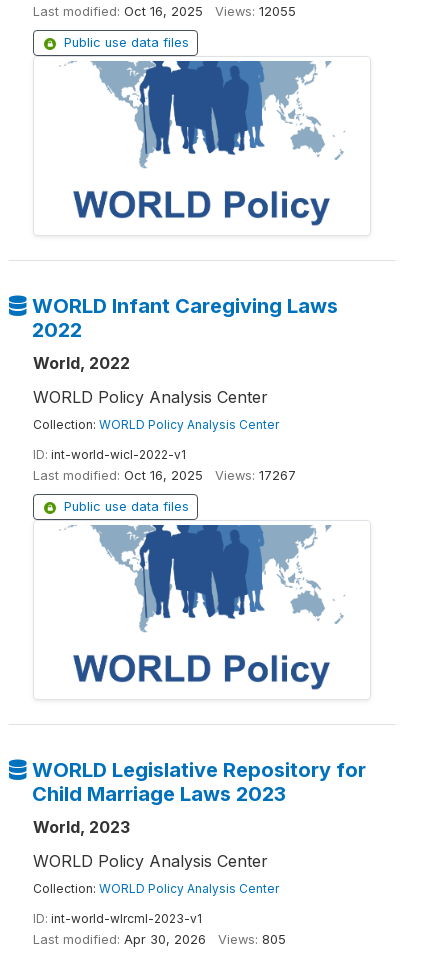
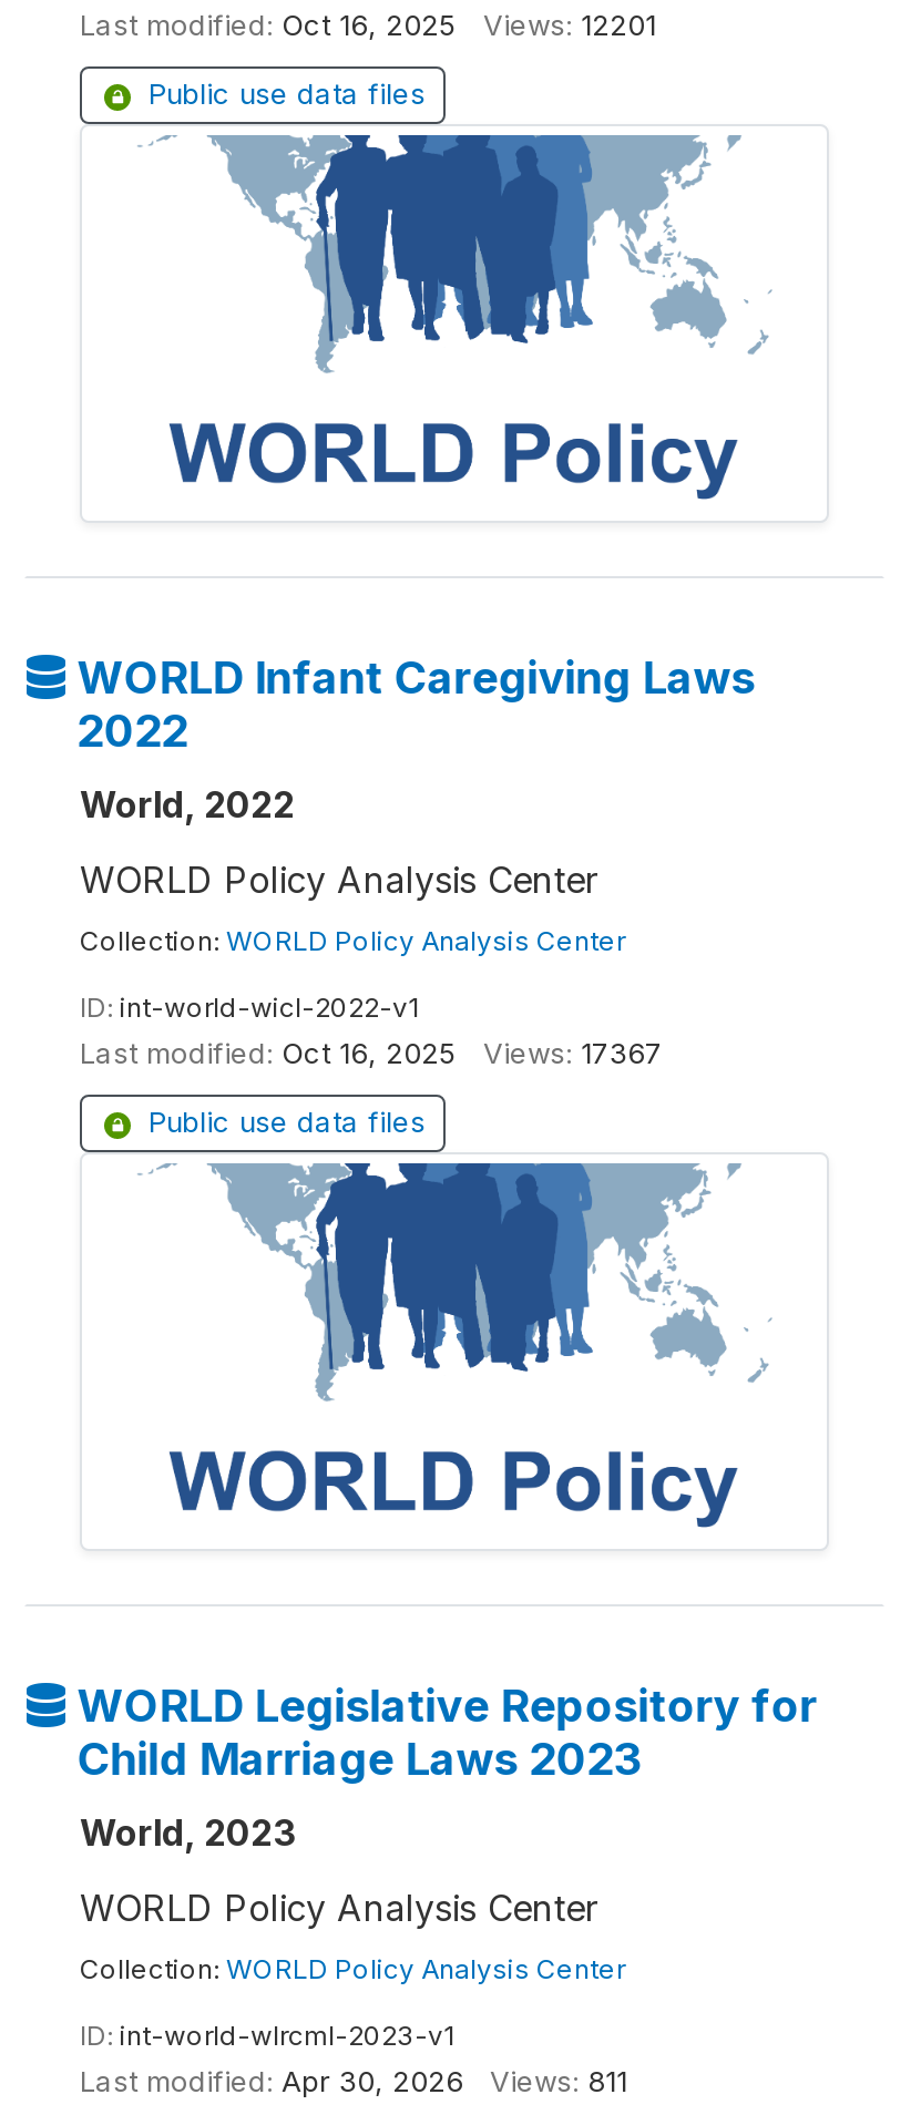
- Last modified: Oct 16, 2025 Views: 12055
+ Last modified: Oct 16, 2025 Views: 12201

- Last modified: Oct 16, 2025 Views: 17267
+ Last modified: Oct 16, 2025 Views: 17367

- Last modified: Apr 30, 2026 Views: 805
+ Last modified: Apr 30, 2026 Views: 811
